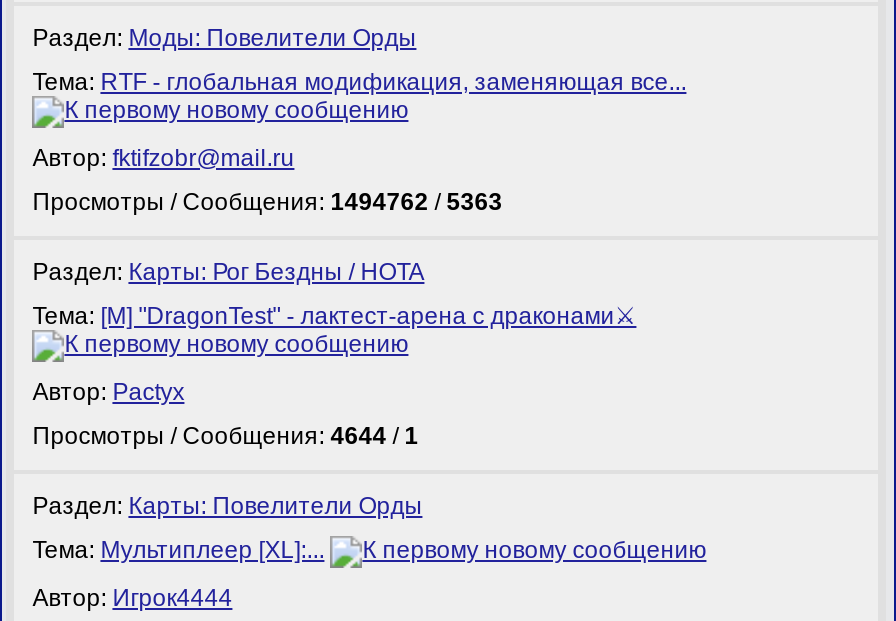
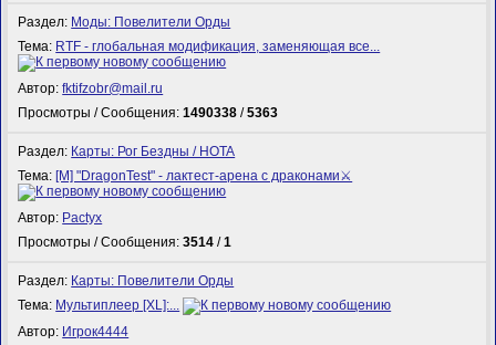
- Просмотры / Сообщения: 1494762 / 5363
+ Просмотры / Сообщения: 1490338 / 5363

- Просмотры / Сообщения: 4644 / 1
+ Просмотры / Сообщения: 3514 / 1
